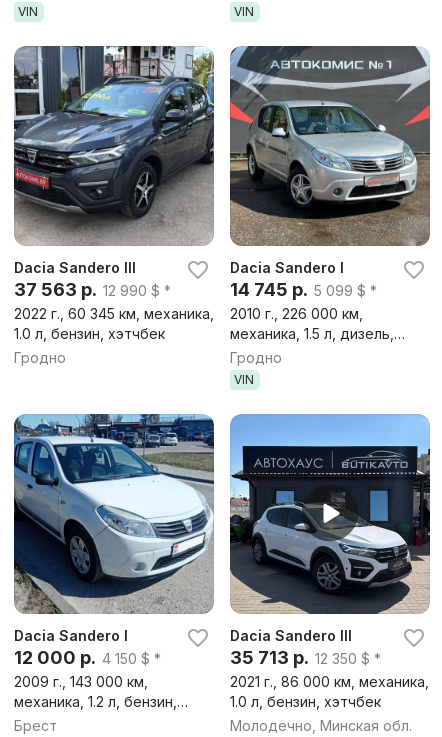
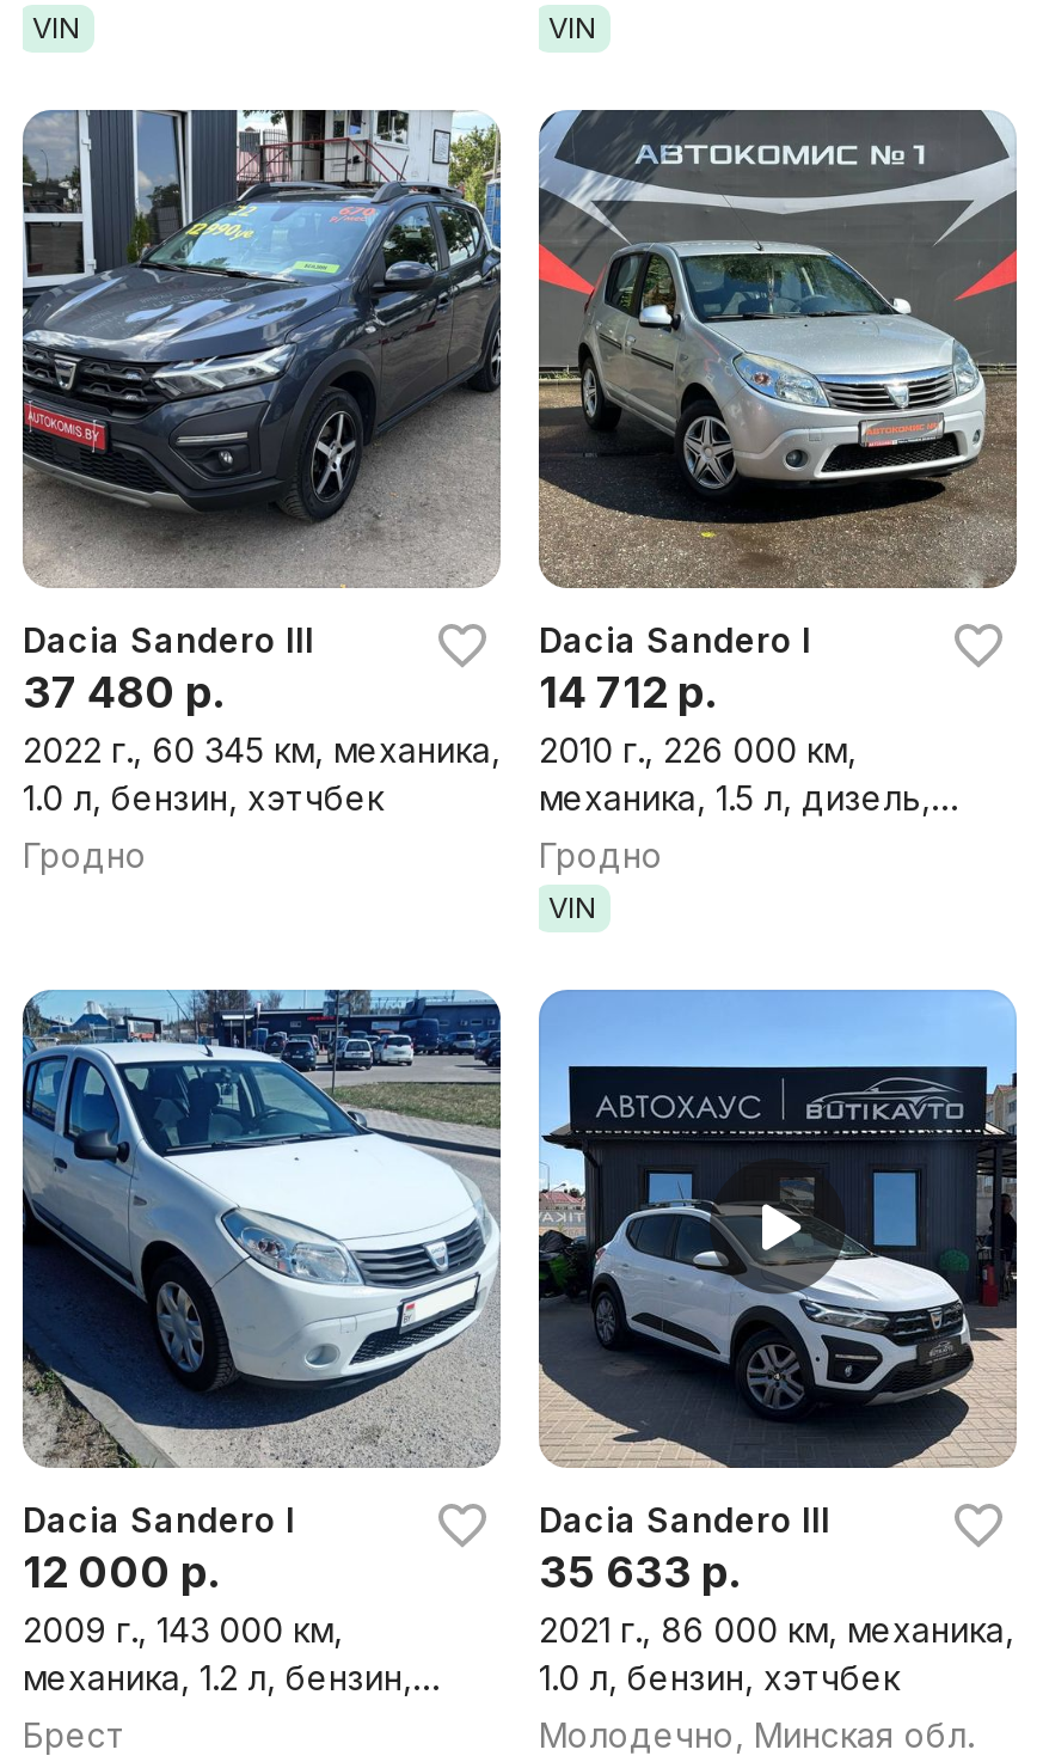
- 37 563 р. 12 990 $ *
+ 37 480 р.

- 14 745 р. 5 099 $ *
+ 14 712 р.

- 12 000 р. 4 150 $ *
+ 12 000 р.

- 35 713 р. 12 350 $ *
+ 35 633 р.
